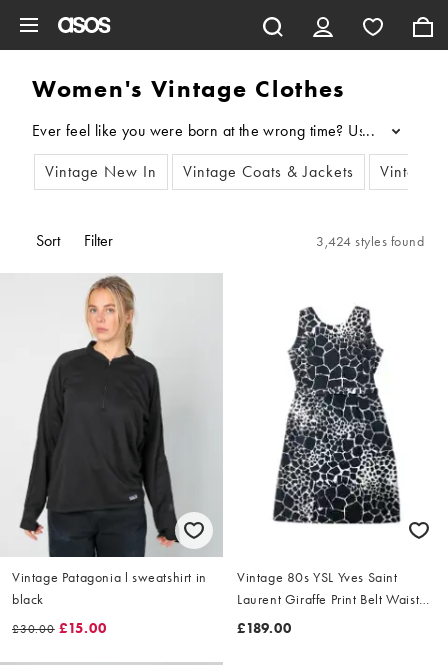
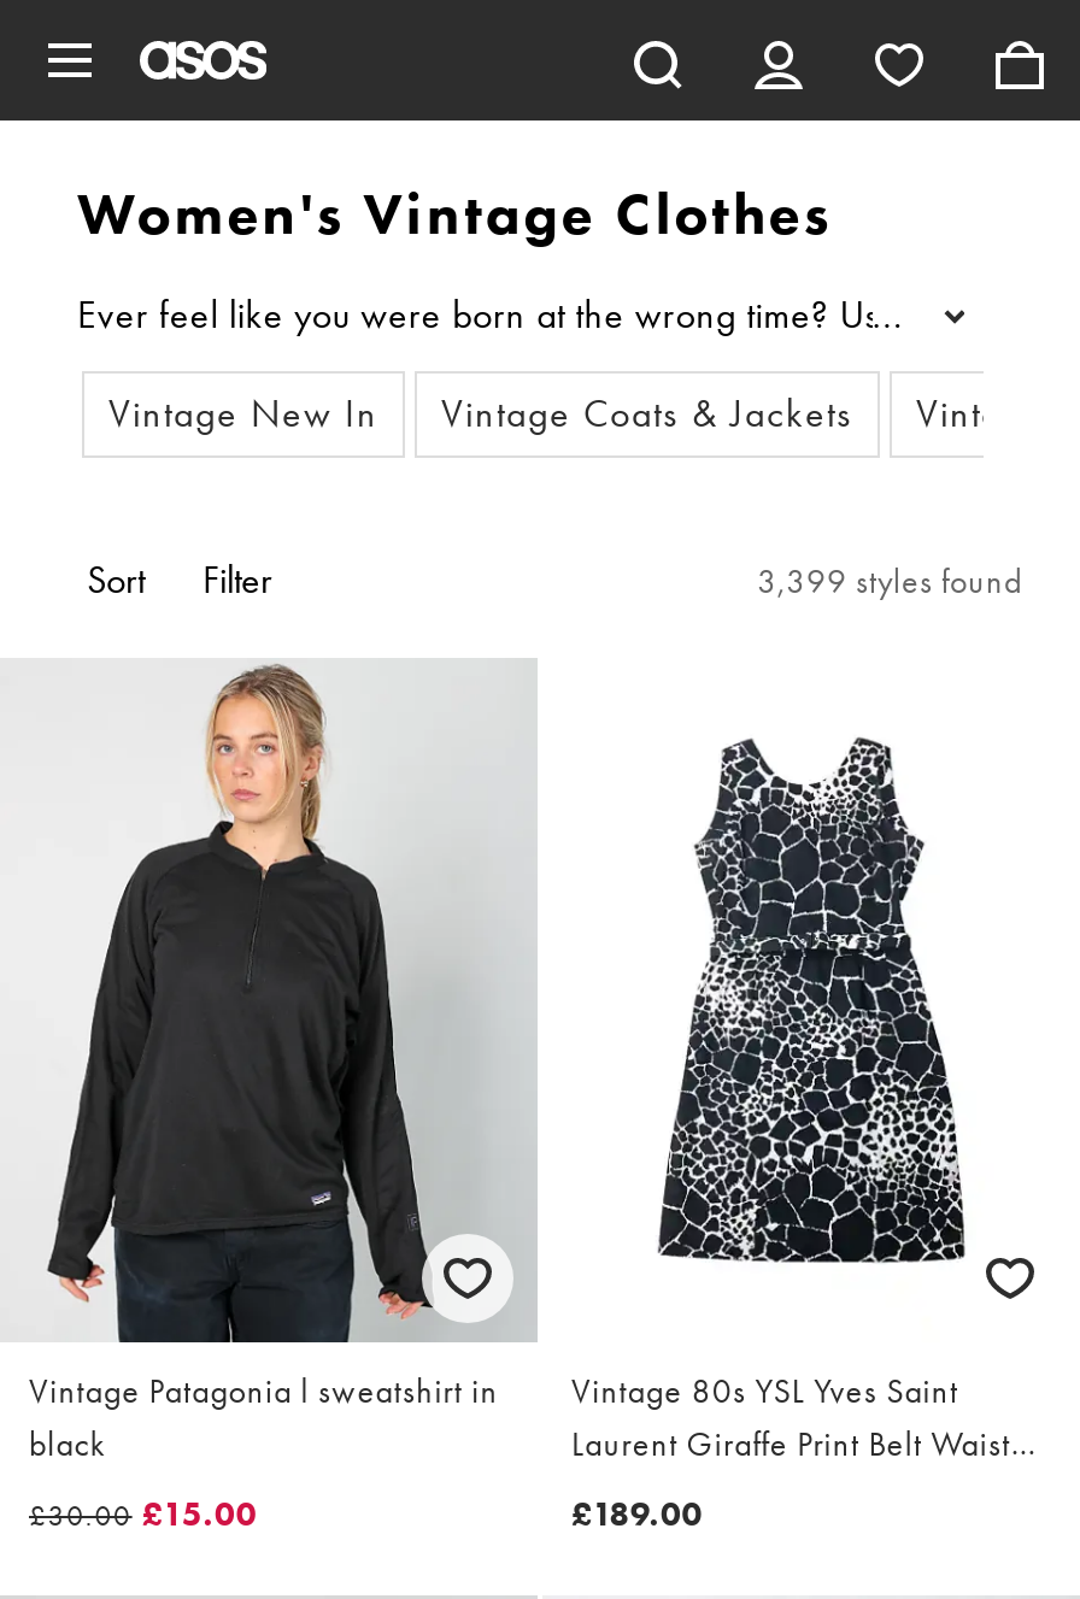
- 3,424 styles found
+ 3,399 styles found
